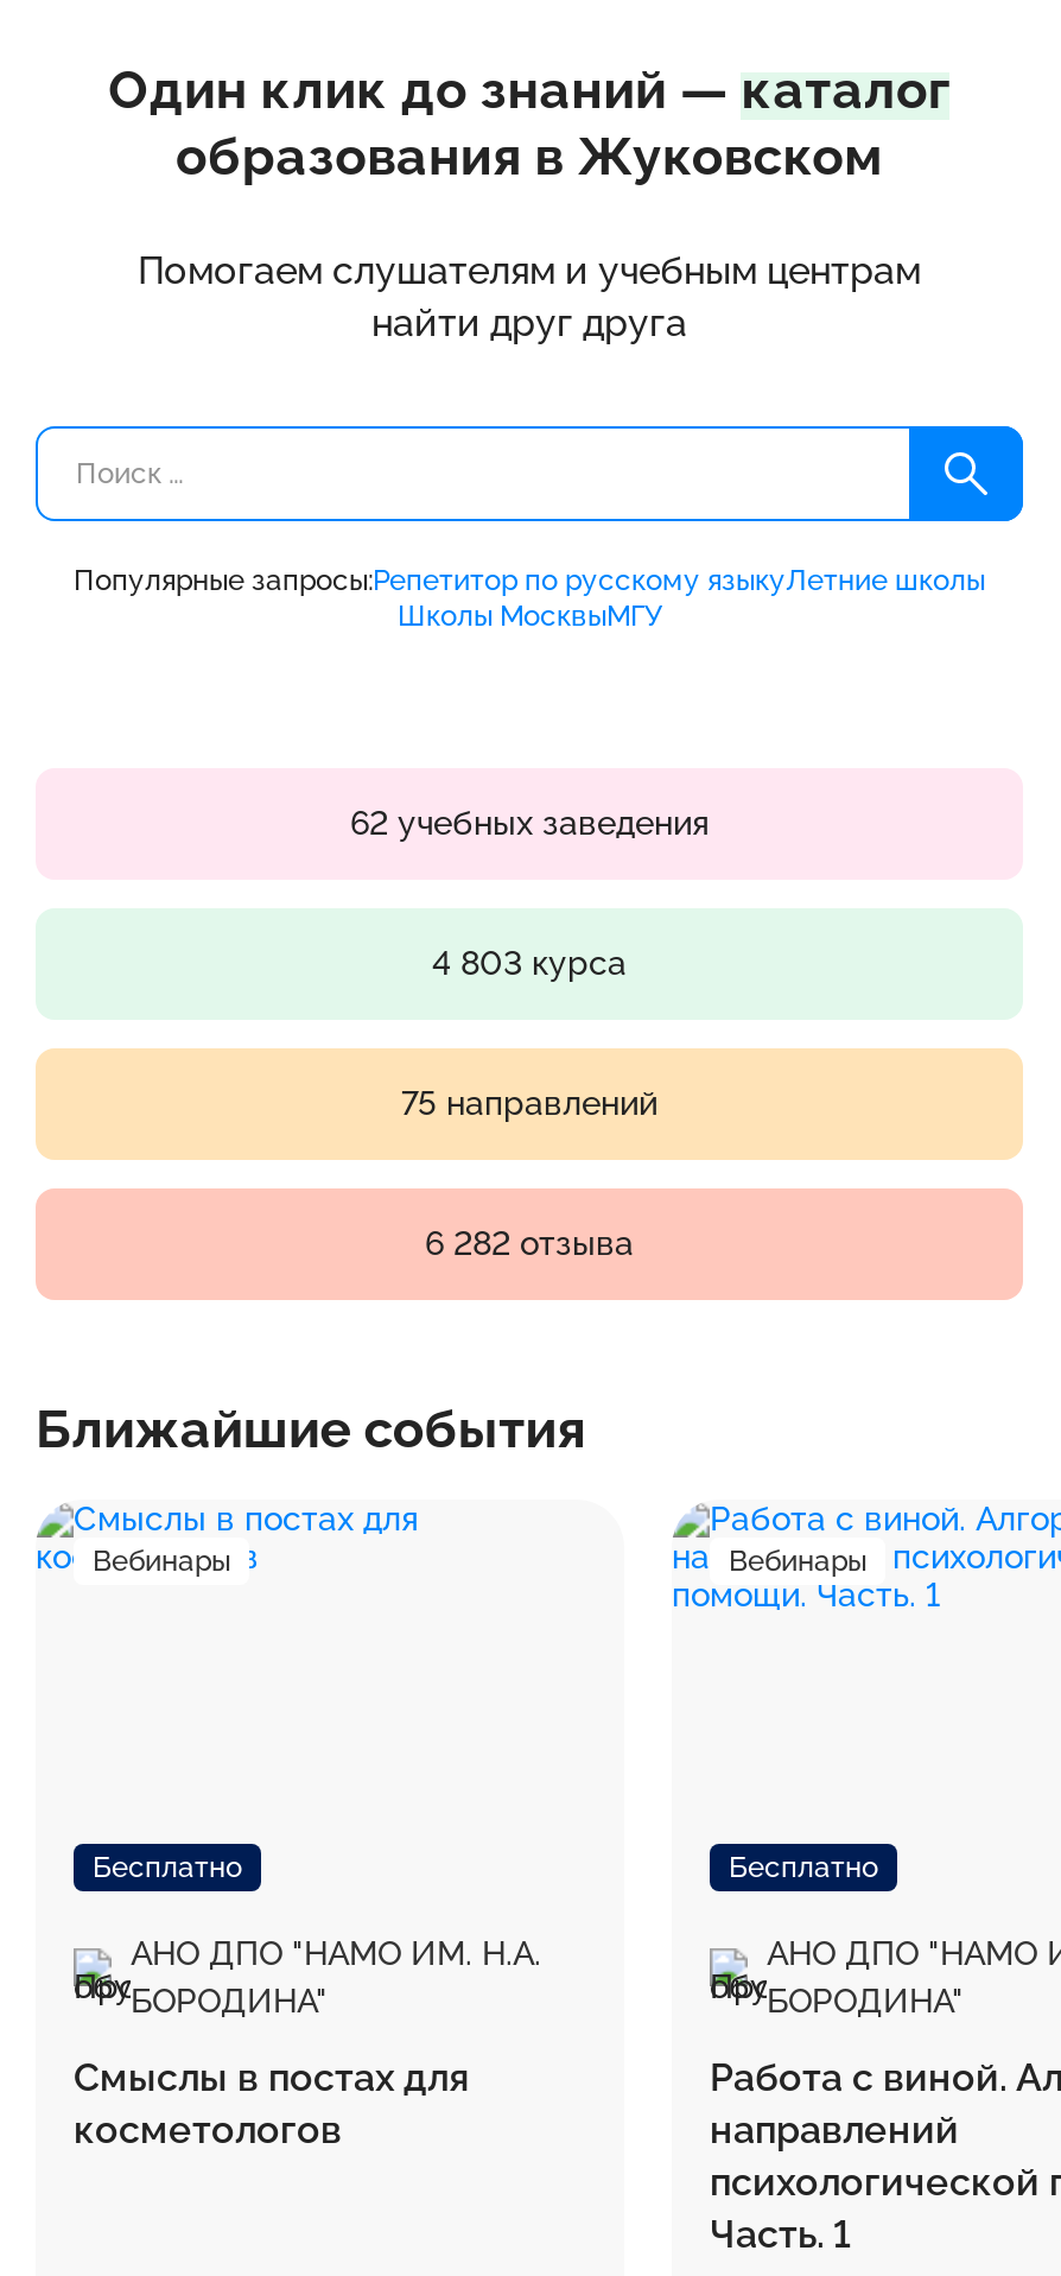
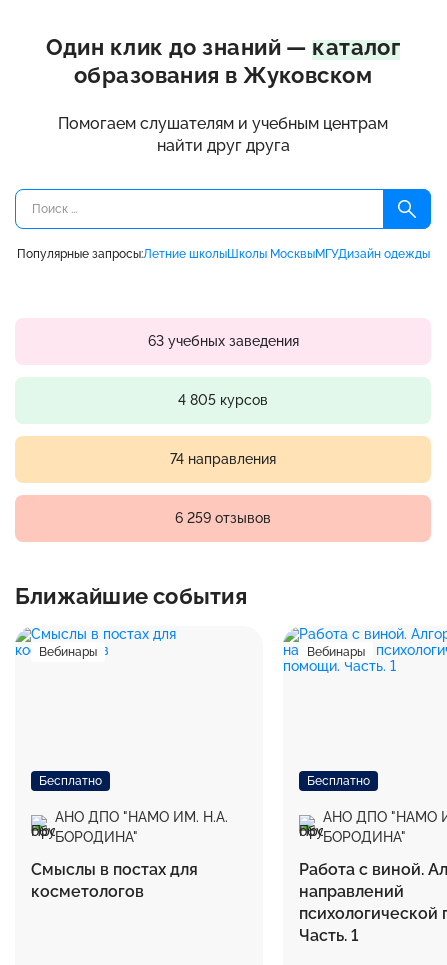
- Популярные запросы:Репетитор по русскому языкуЛетние школы
- Школы МосквыМГУ
+ Популярные запросы:Летние школыШколы МосквыМГУДизайн одежды

- 62 учебных заведения
+ 63 учебных заведения

- 4 803 курса
+ 4 805 курсов

- 75 направлений
+ 74 направления

- 6 282 отзыва
+ 6 259 отзывов
